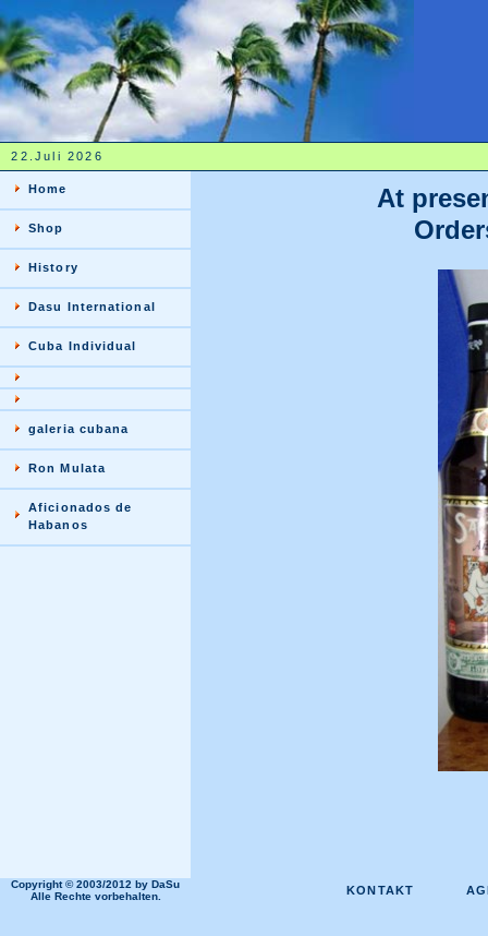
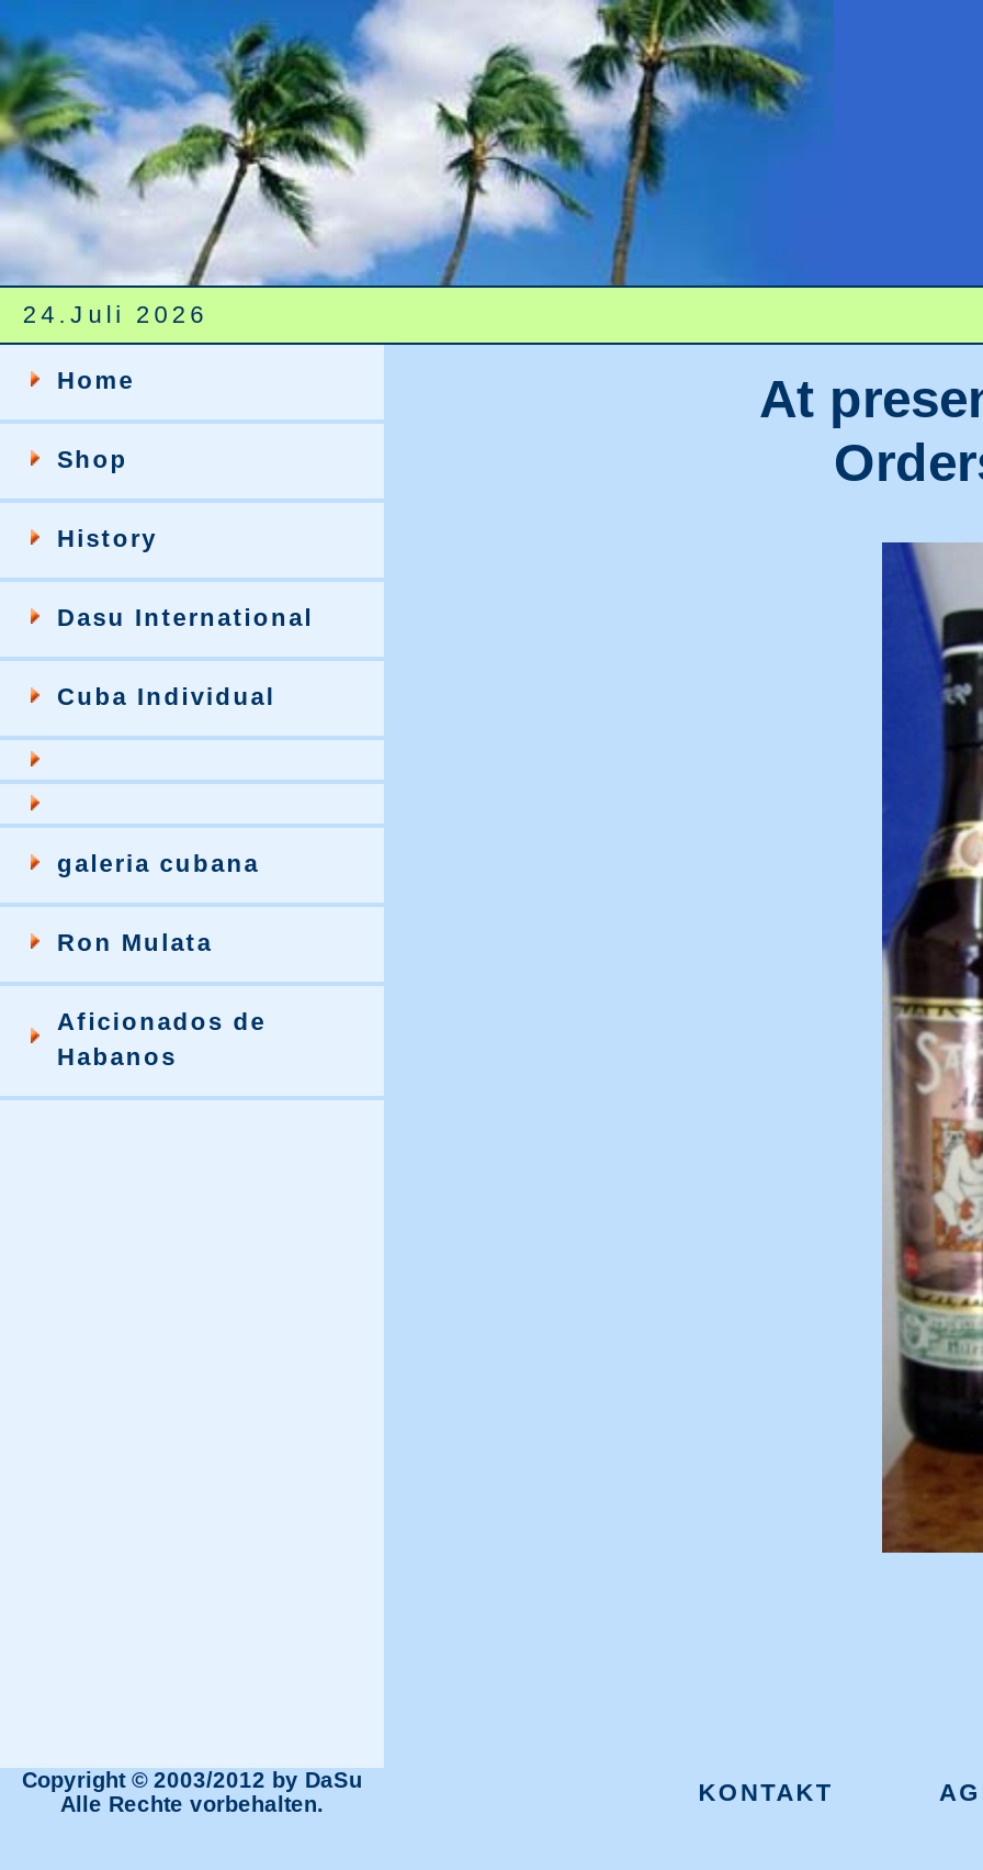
- 22.Juli 2026
+ 24.Juli 2026
